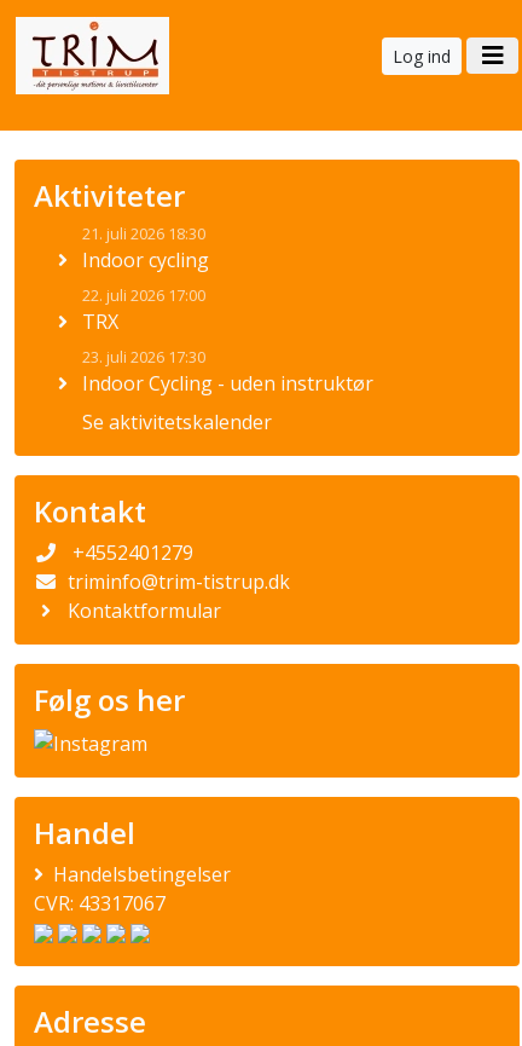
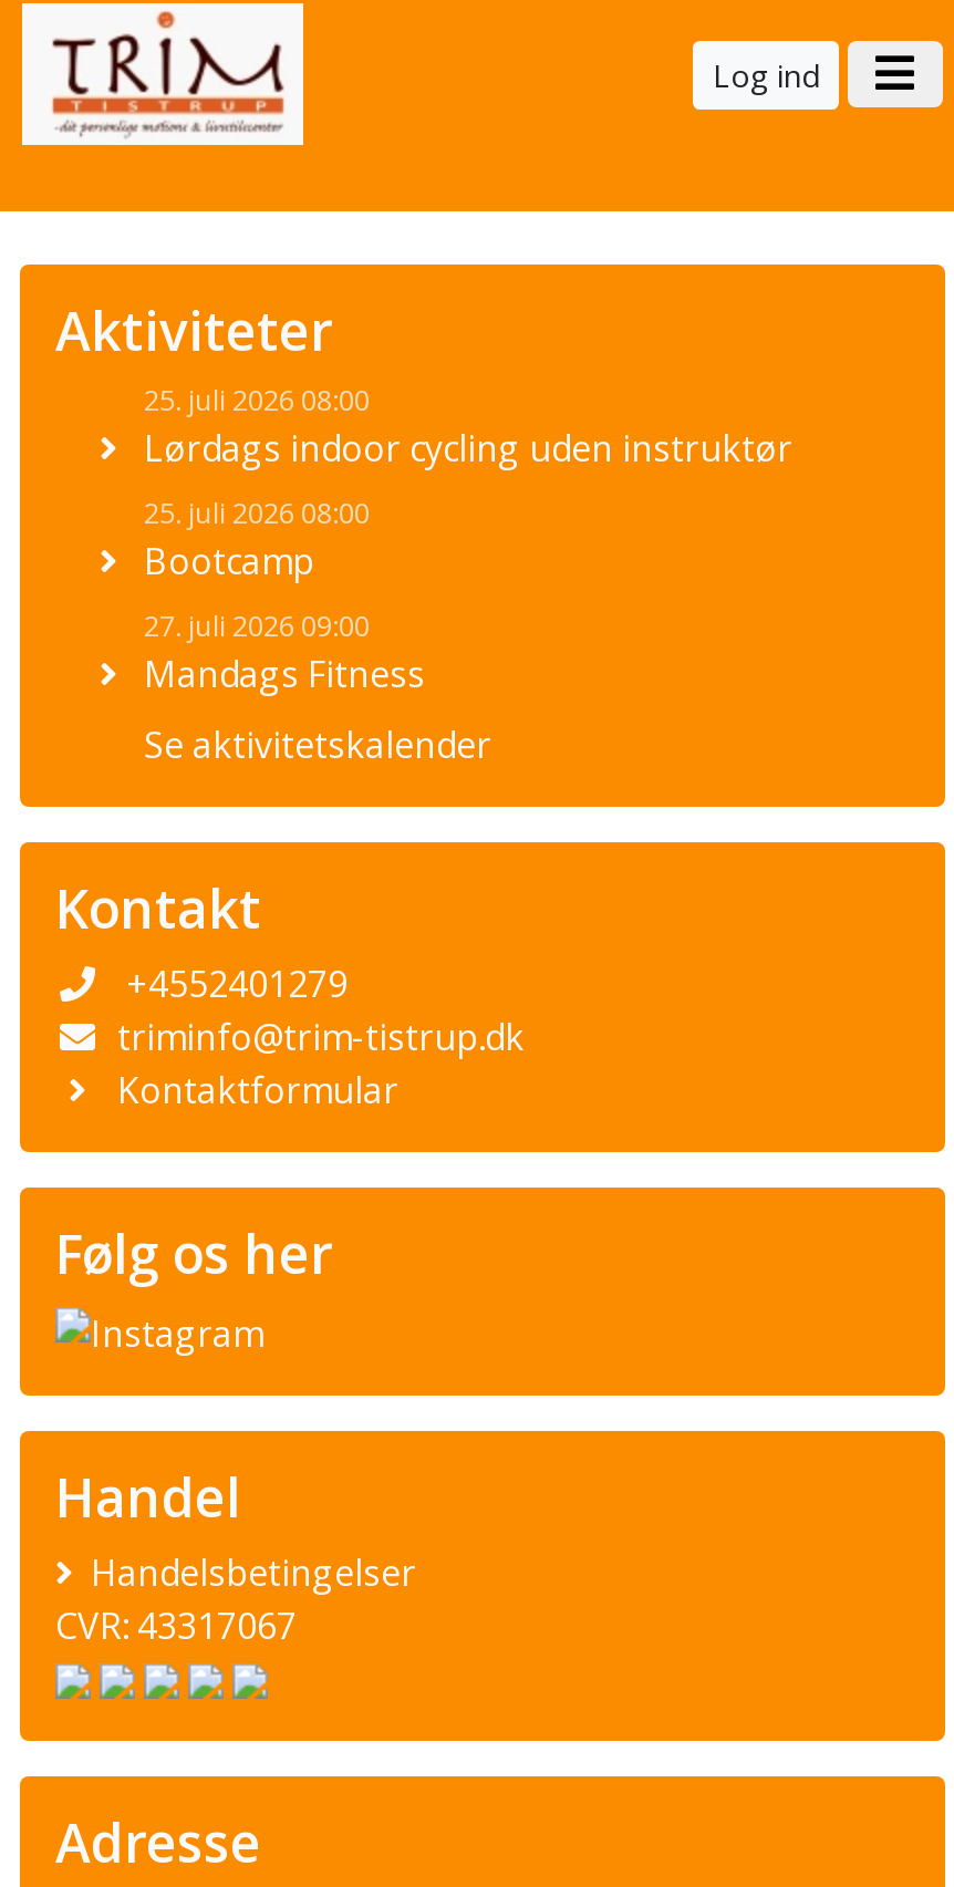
- 21. juli 2026 18:30
- Indoor cycling
- 22. juli 2026 17:00
- TRX
- 23. juli 2026 17:30
- Indoor Cycling - uden instruktør
+ 25. juli 2026 08:00
+ Lørdags indoor cycling uden instruktør
+ 25. juli 2026 08:00
+ Bootcamp
+ 27. juli 2026 09:00
+ Mandags Fitness
